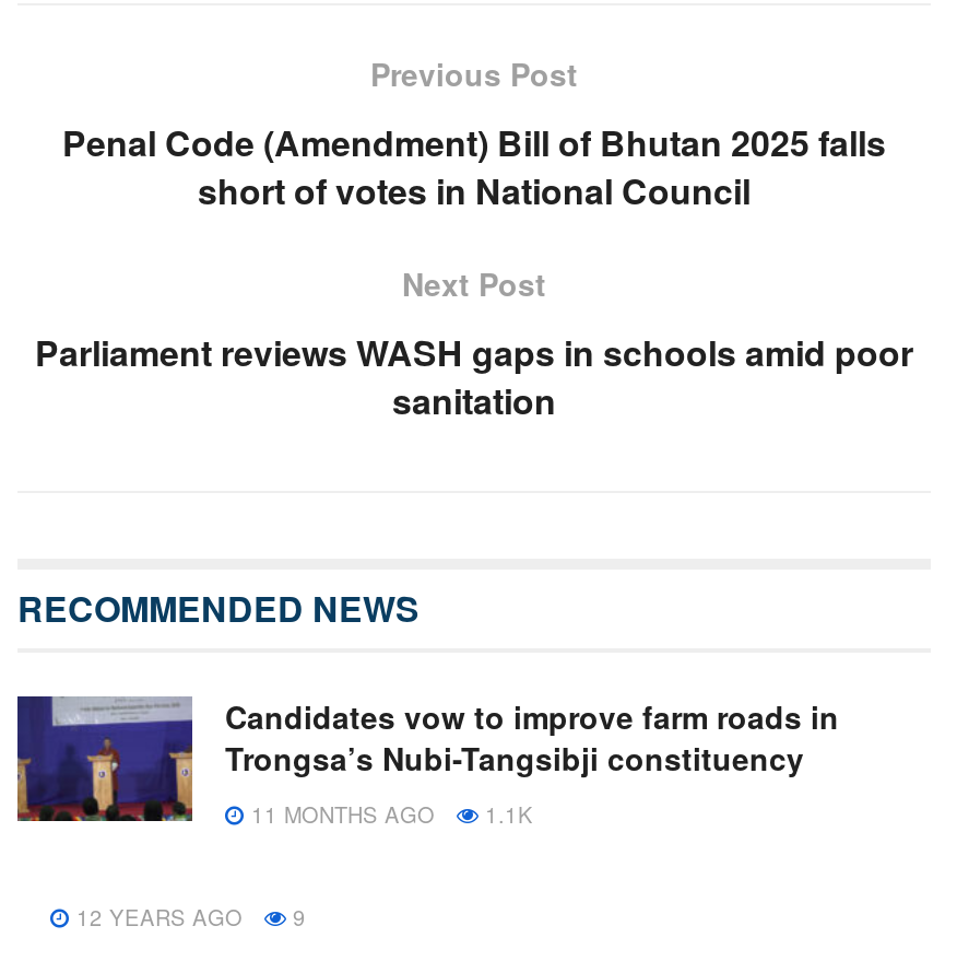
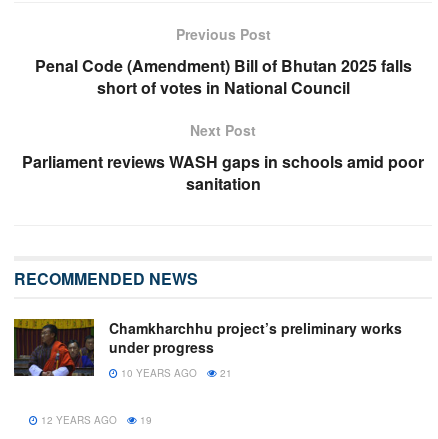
- [image]
- Candidates vow to improve farm roads in
- Trongsa’s Nubi-Tangsibji constituency
- 11 MONTHS AGO
- 1.1K
+ [image]
+ Chamkharchhu project’s preliminary works
+ under progress
+ 10 YEARS AGO
+ 21

- 12 YEARS AGO 9
+ 12 YEARS AGO 19
